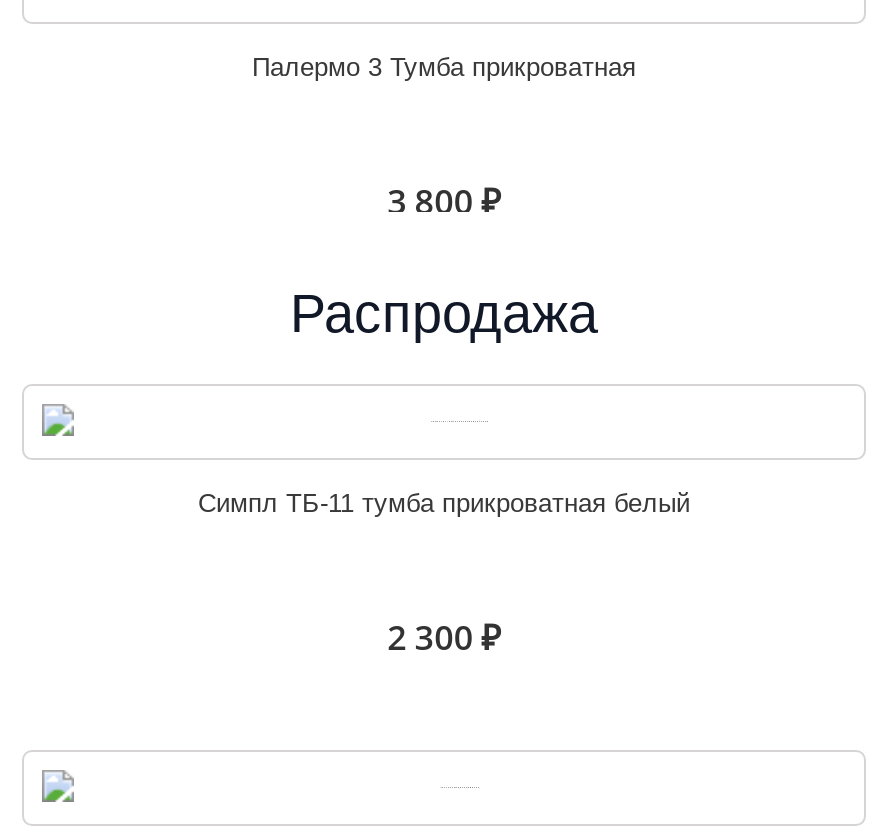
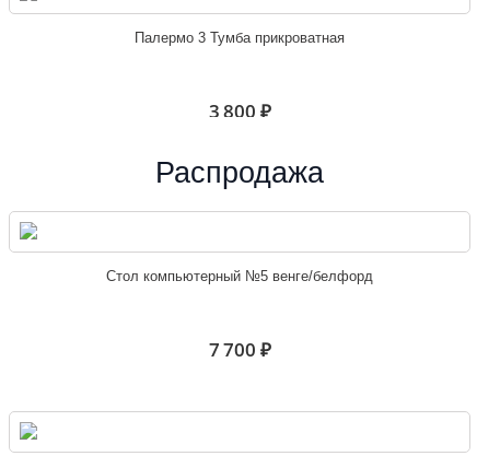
- Симпл ТБ-11 тумба прикроватная белый
+ Стол компьютерный №5 венге/белфорд

- 2 300 ₽
+ 7 700 ₽
